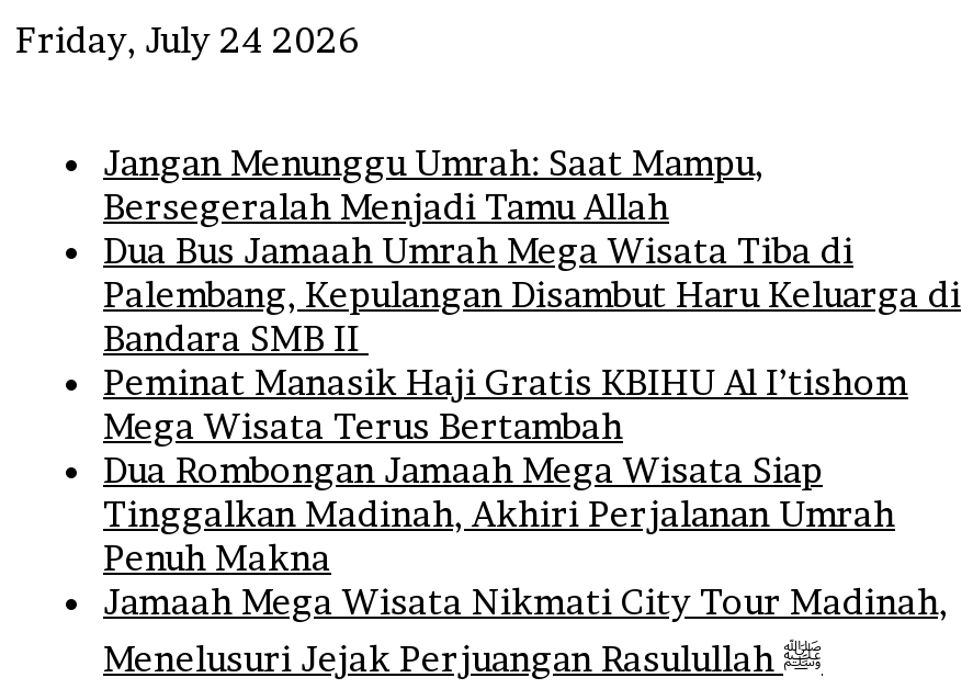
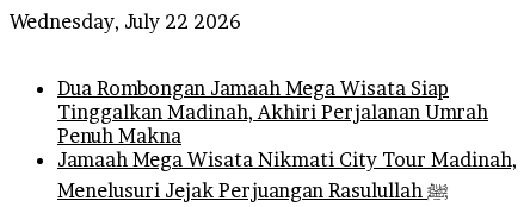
- Friday, July 24 2026
+ Wednesday, July 22 2026

- Jangan Menunggu Umrah: Saat Mampu,
- Bersegeralah Menjadi Tamu Allah
- Dua Bus Jamaah Umrah Mega Wisata Tiba di
- Palembang, Kepulangan Disambut Haru Keluarga di
- Bandara SMB II
- Peminat Manasik Haji Gratis KBIHU Al I’tishom
- Mega Wisata Terus Bertambah
